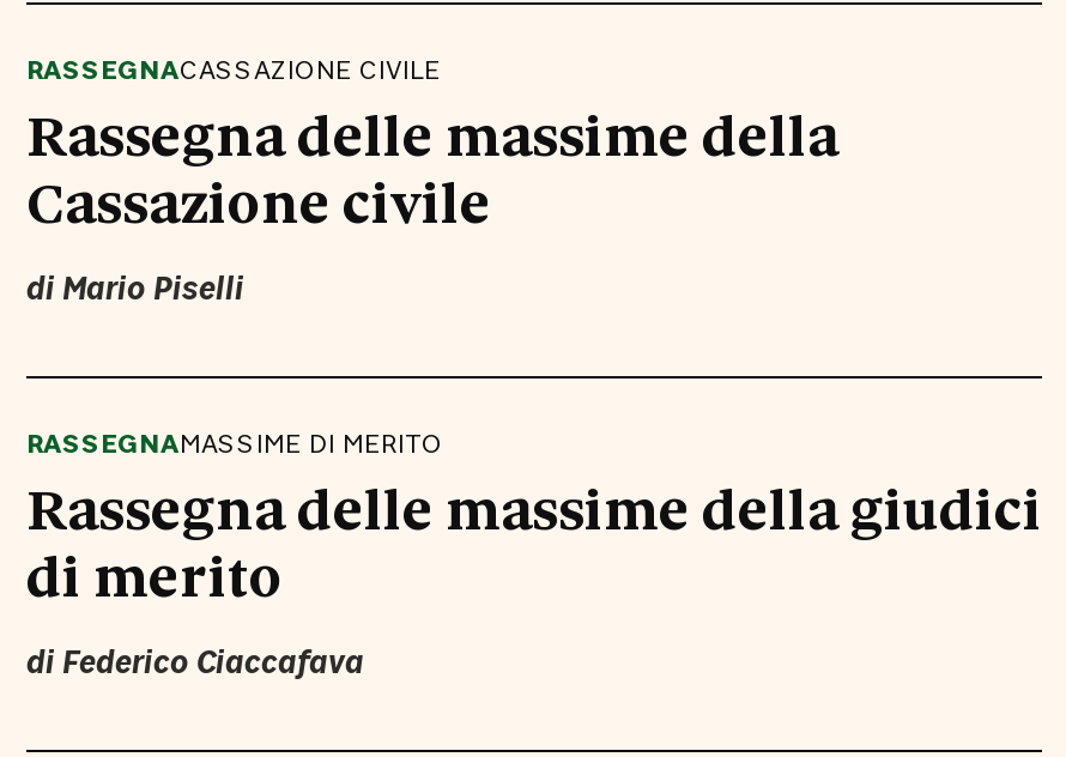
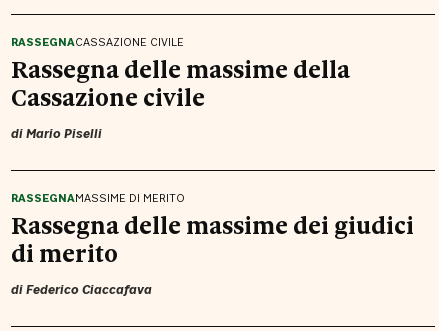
- Rassegna delle massime della giudici
+ Rassegna delle massime dei giudici
